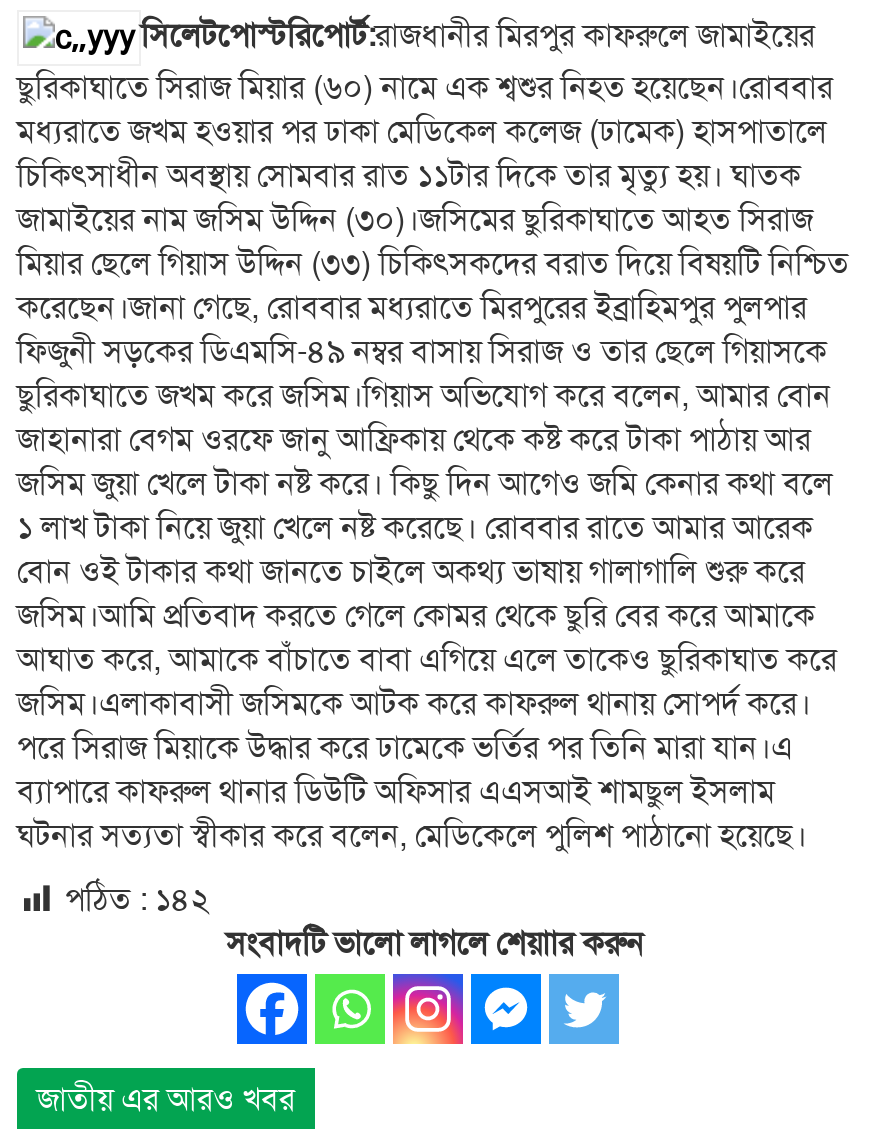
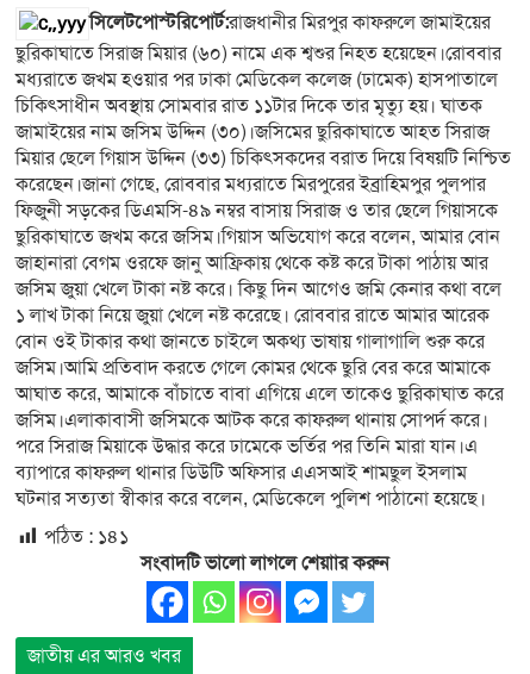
- পঠিত : ১৪২
+ পঠিত : ১৪১
